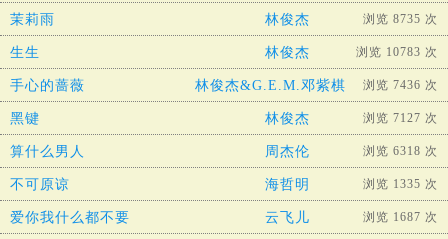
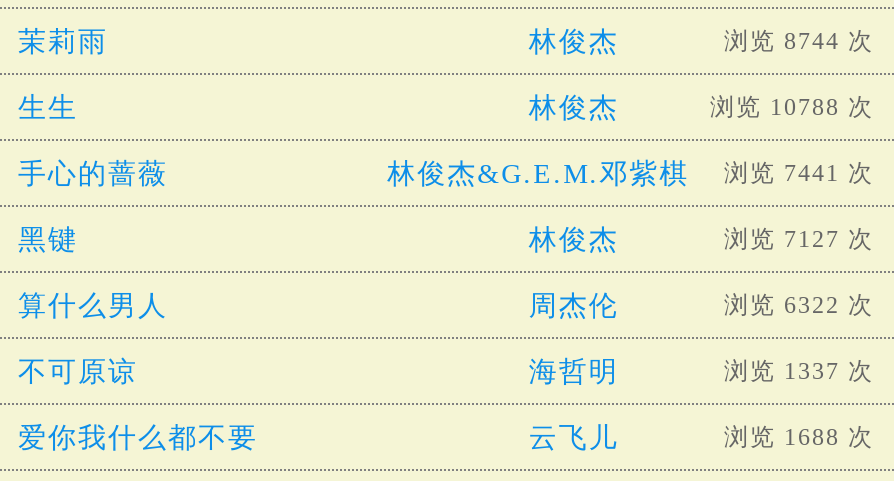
- 浏览 8735 次
+ 浏览 8744 次

- 浏览 10783 次
+ 浏览 10788 次

- 林俊杰&G.E.M.邓紫棋 浏览 7436 次
+ 林俊杰&G.E.M.邓紫棋 浏览 7441 次

- 浏览 6318 次
+ 浏览 6322 次

- 浏览 1335 次
+ 浏览 1337 次

- 浏览 1687 次
+ 浏览 1688 次
